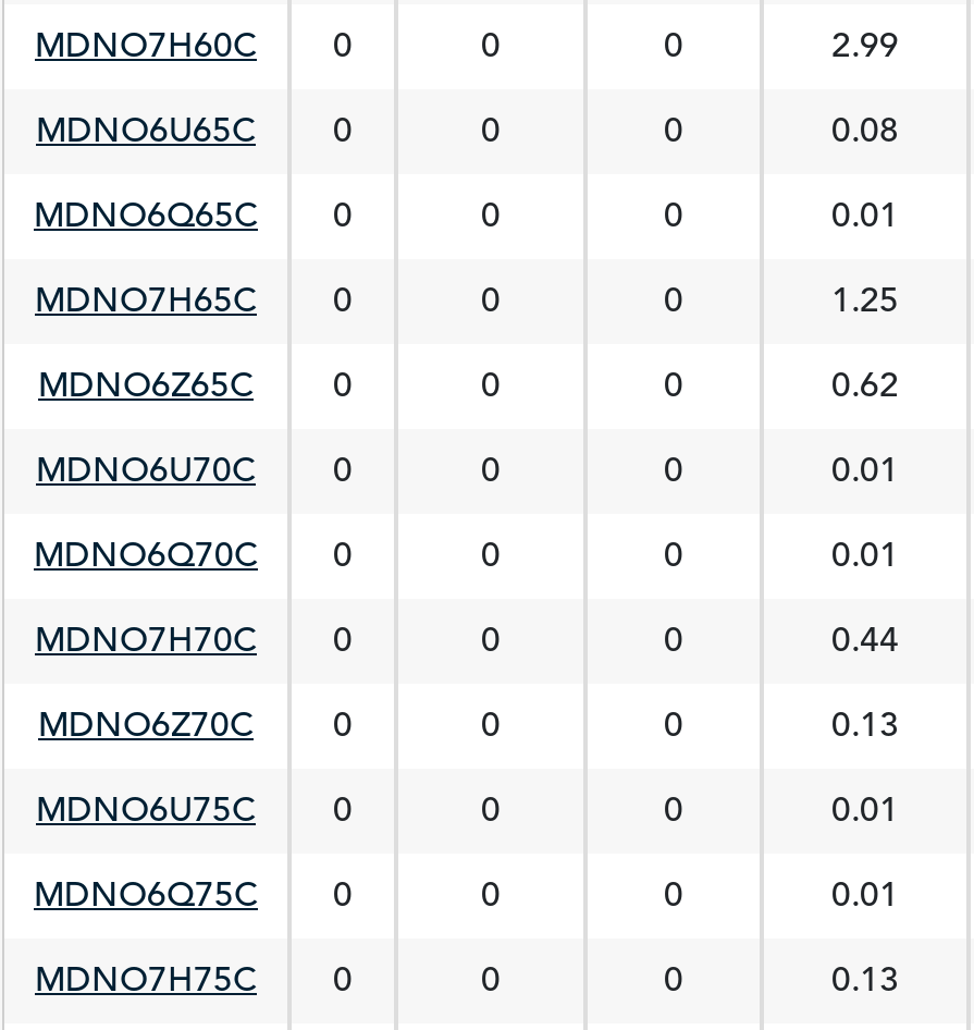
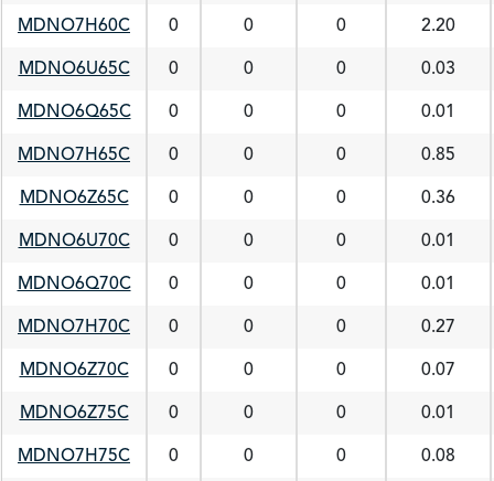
- 2.99
+ 2.20

- 0.08
+ 0.03

- 1.25
+ 0.85

- 0.62
+ 0.36

- 0.44
+ 0.27

- 0.13
- MDNO6U75C
- 0
- 0
- 0
- 0.01
- MDNO6Q75C
+ 0.07
+ MDNO6Z75C

- 0.13
+ 0.08
